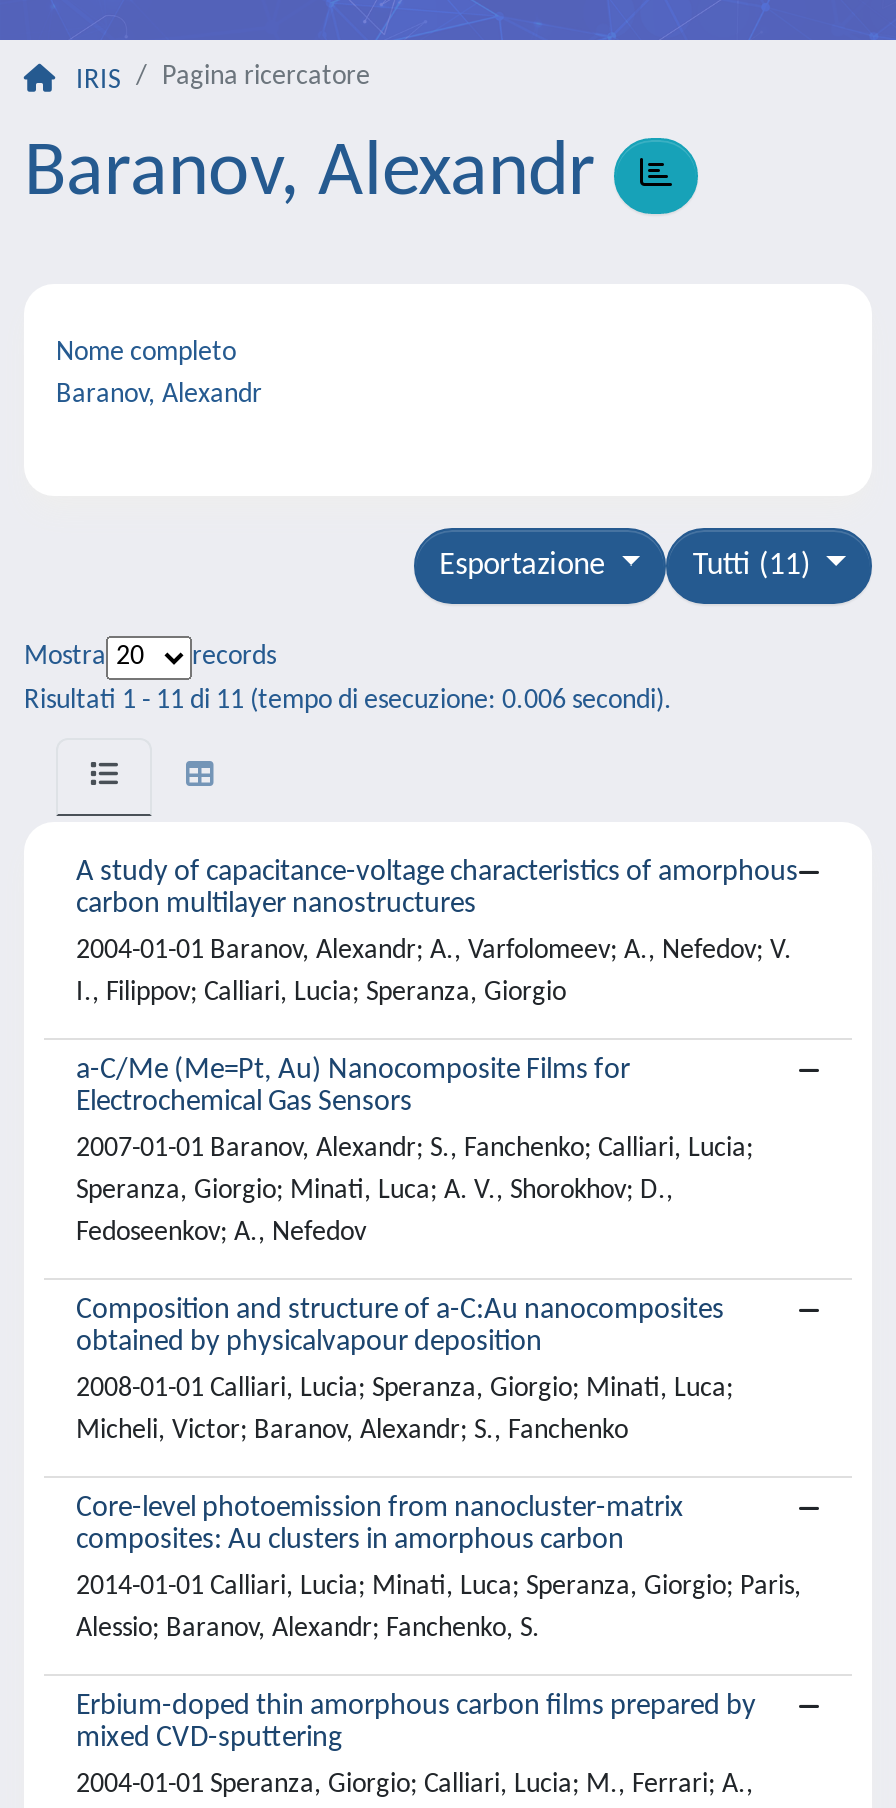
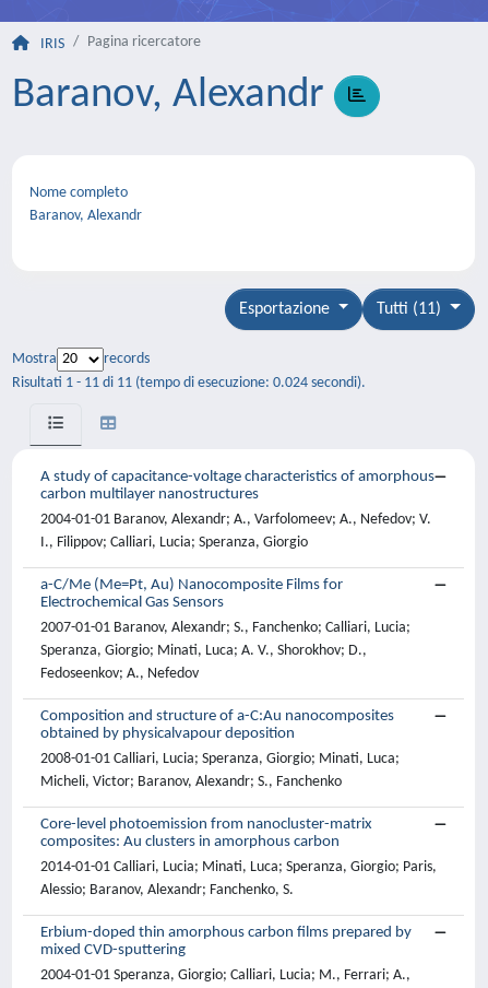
- Risultati 1 - 11 di 11 (tempo di esecuzione: 0.006 secondi).
+ Risultati 1 - 11 di 11 (tempo di esecuzione: 0.024 secondi).
